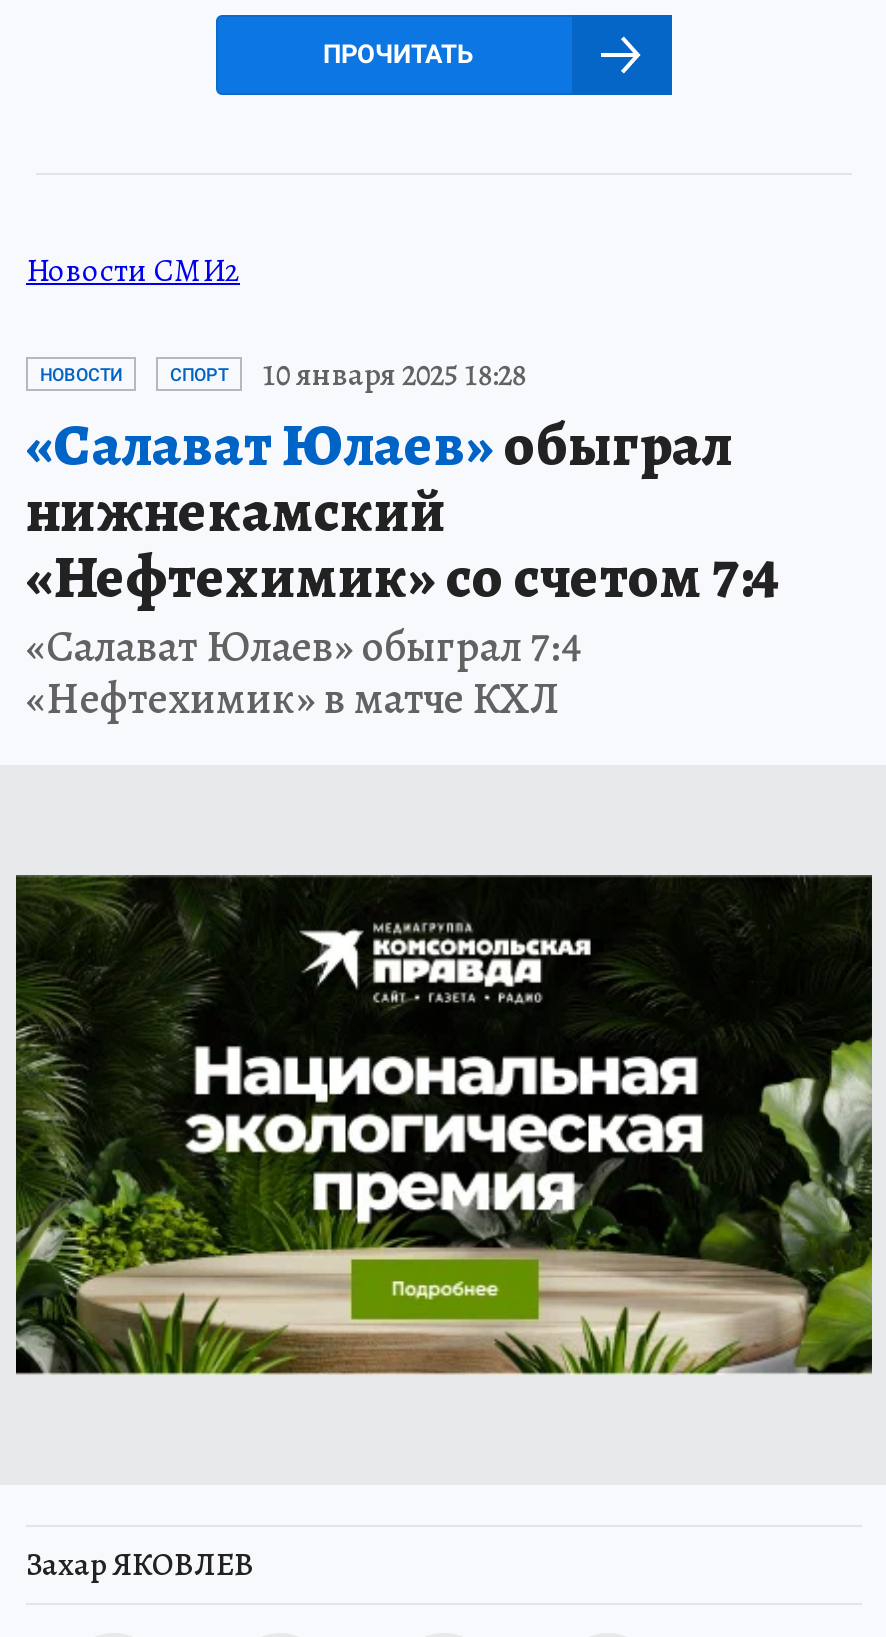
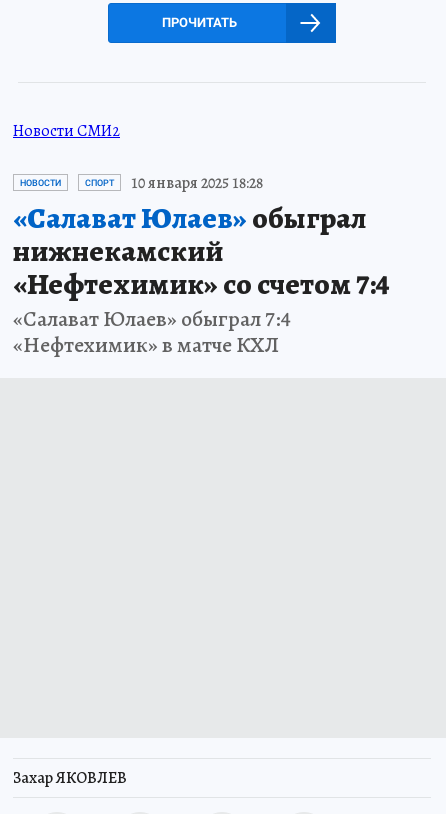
- [image]
